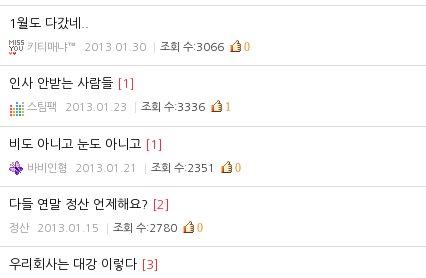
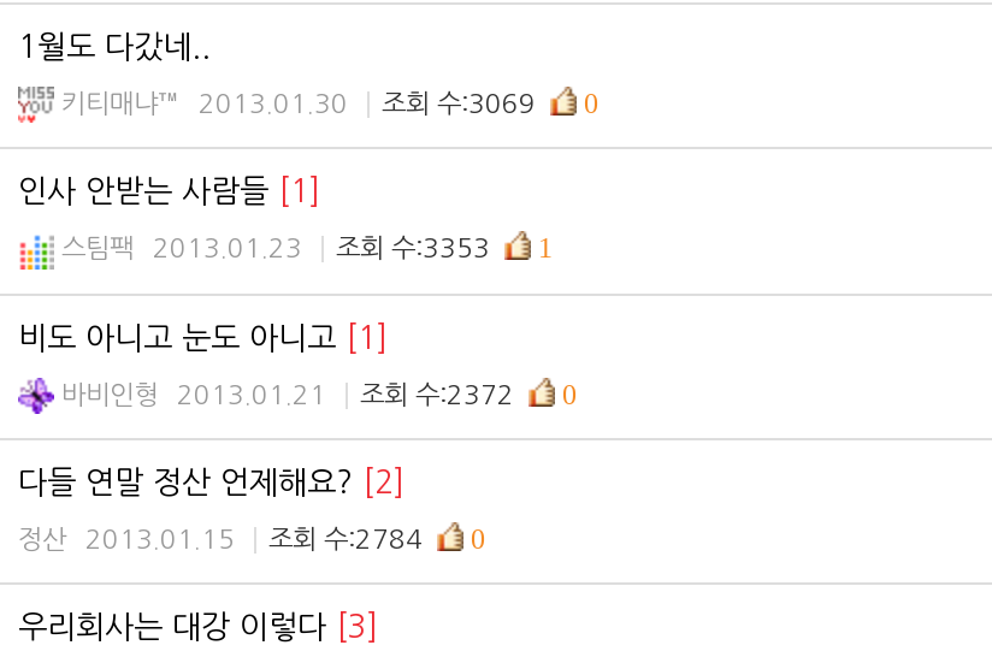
- 조회 수:3066
+ 조회 수:3069

- 스팀팩 2013.01.23 조회 수:3336 1
+ 스팀팩 2013.01.23 조회 수:3353 1

- 바비인형 2013.01.21 조회 수:2351 0
+ 바비인형 2013.01.21 조회 수:2372 0

- 정산 2013.01.15 조회 수:2780 0
+ 정산 2013.01.15 조회 수:2784 0
